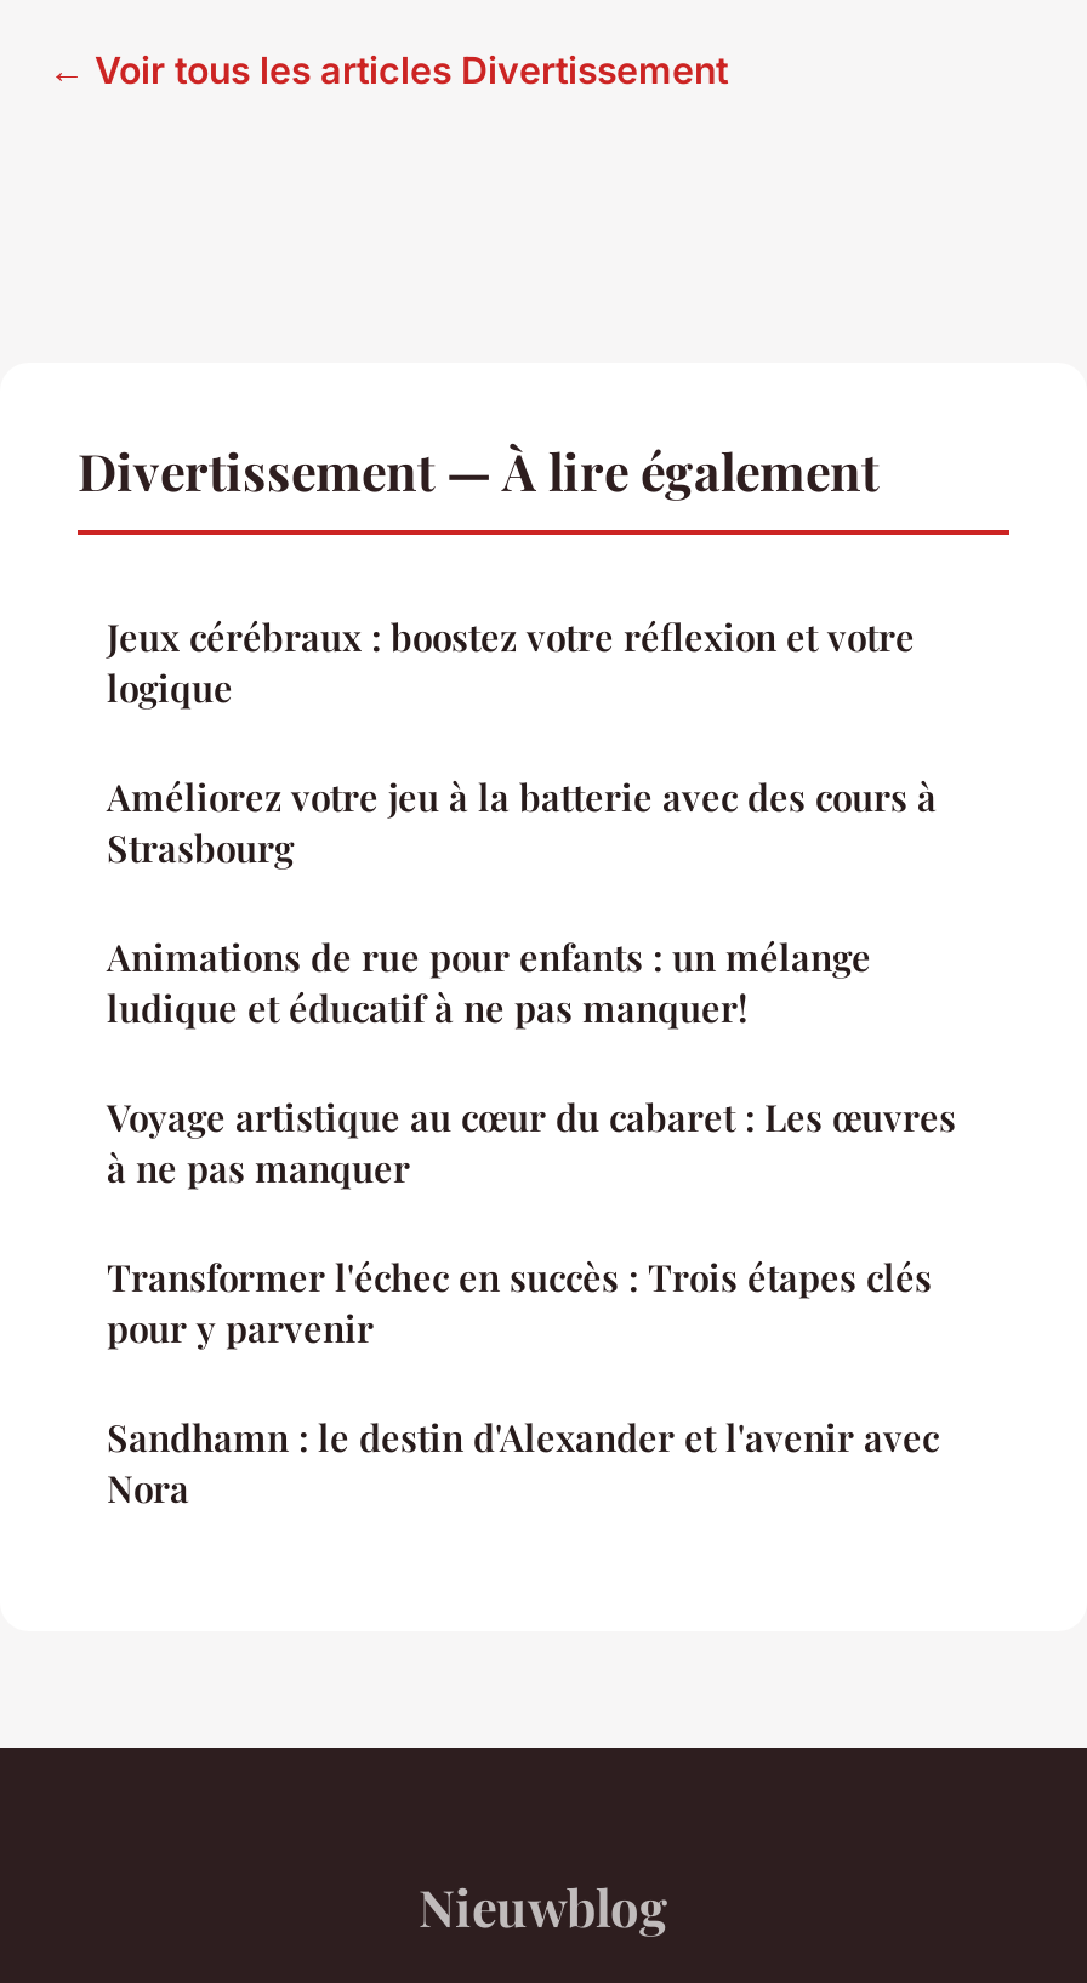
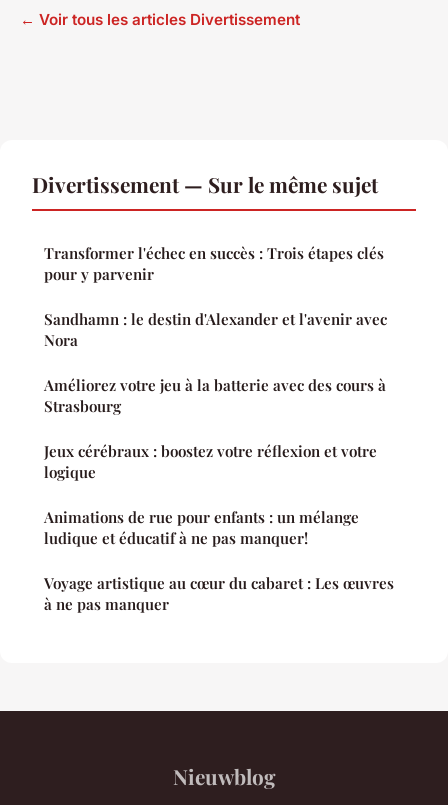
- Divertissement — À lire également
+ Divertissement — Sur le même sujet

moved down: Améliorez votre jeu à la batterie avec des cours à | Strasbourg | Jeux cérébraux : boostez votre réflexion et votre | logique | Animations de rue pour enfants : un mélange | ludique et éducatif à ne pas manquer! | Voyage artistique au cœur du cabaret : Les œuvres | à ne pas manquer

moved up: Transformer l'échec en succès : Trois étapes clés | pour y parvenir | Sandhamn : le destin d'Alexander et l'avenir avec | Nora
